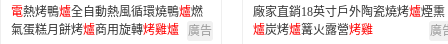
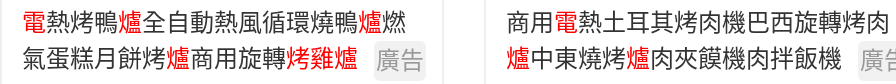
- 廠家直銷18英寸戶外陶瓷燒烤爐煙熏
- 爐炭烤爐篝火露營烤雞
+ 商用電熱土耳其烤肉機巴西旋轉烤肉
+ 爐中東燒烤爐肉夾饃機肉拌飯機
